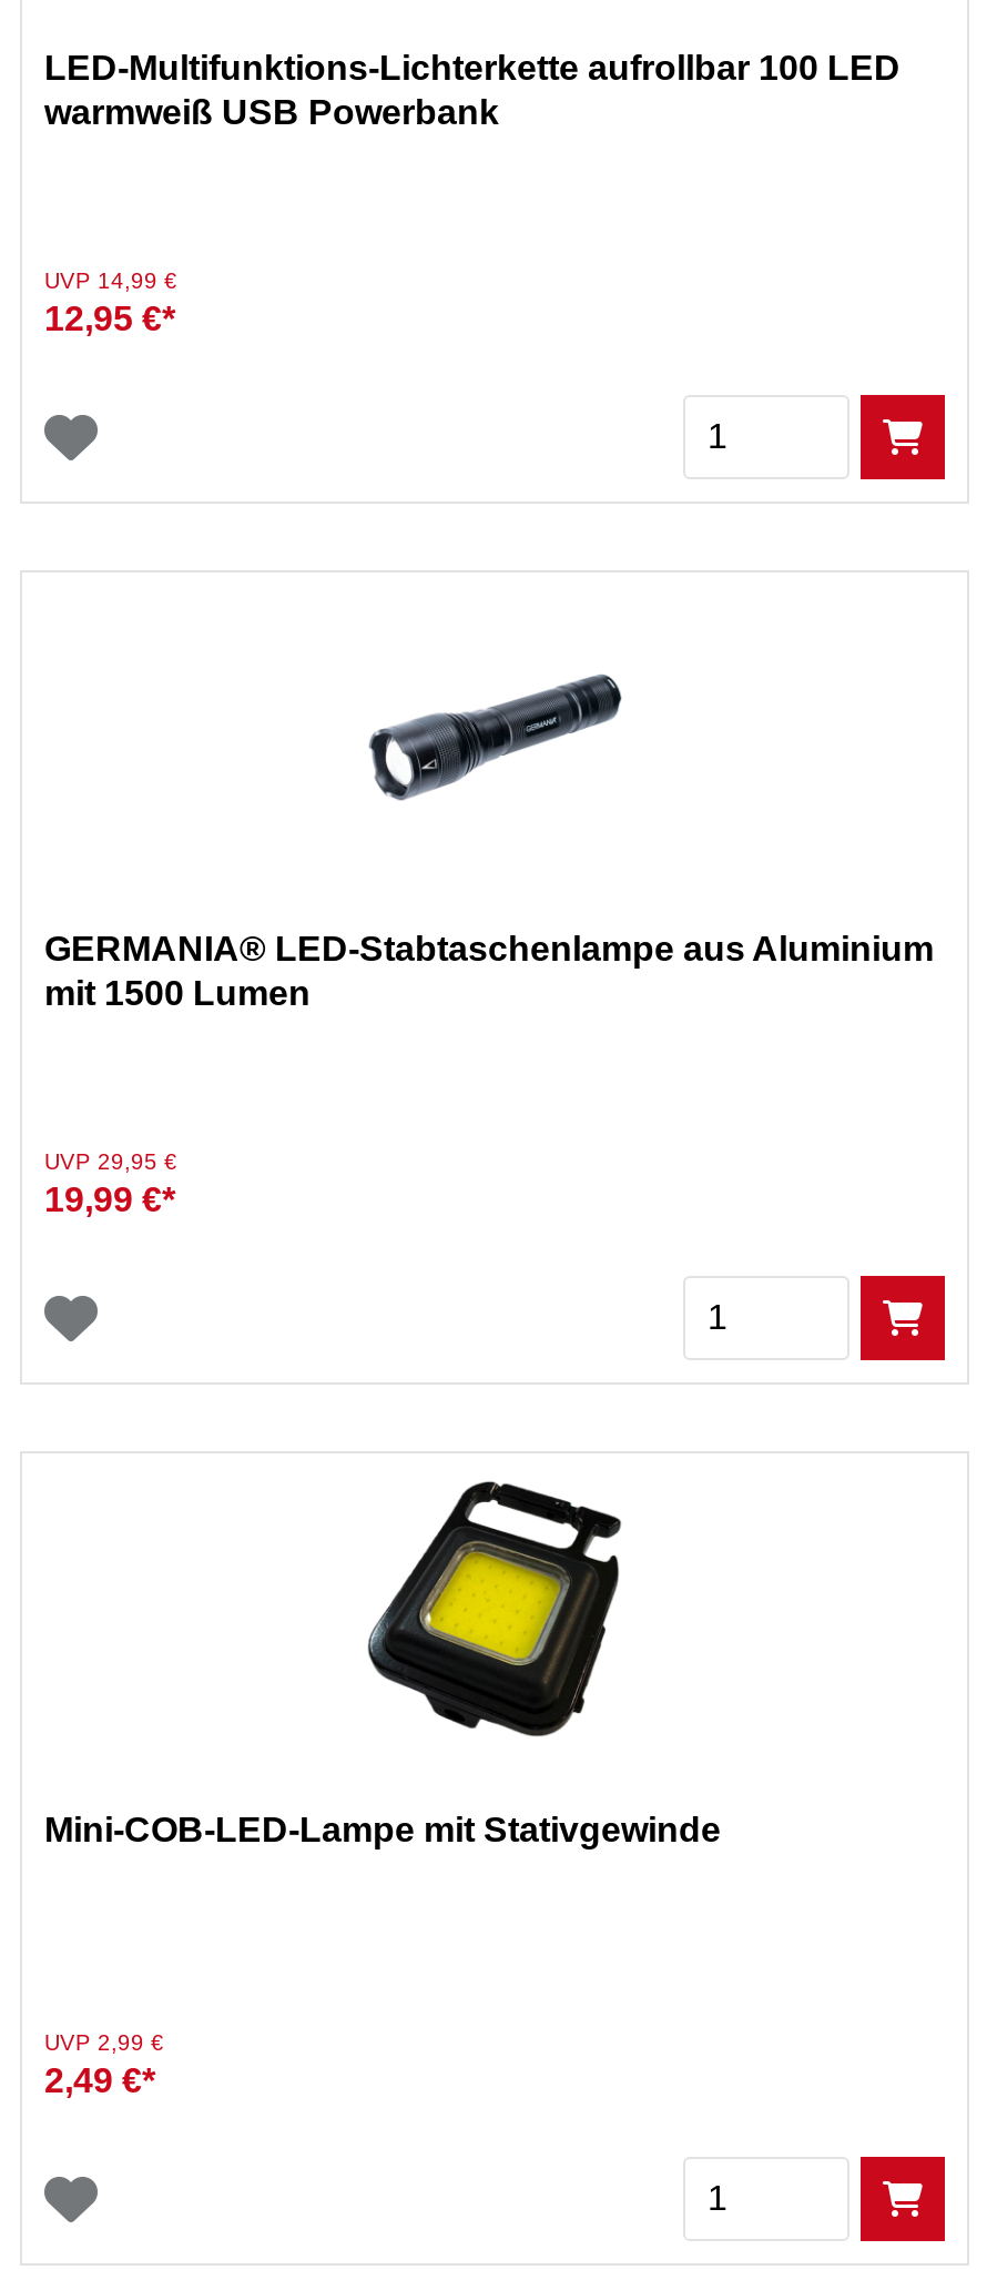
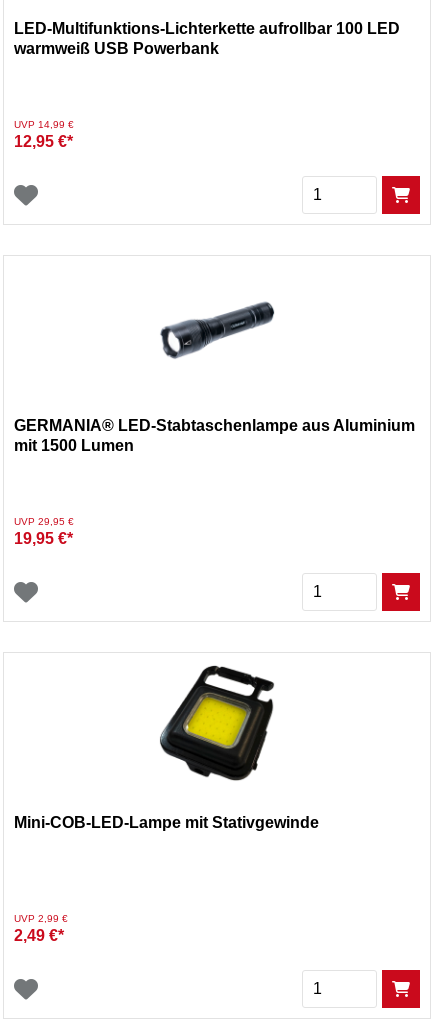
- 19,99 €*
+ 19,95 €*
